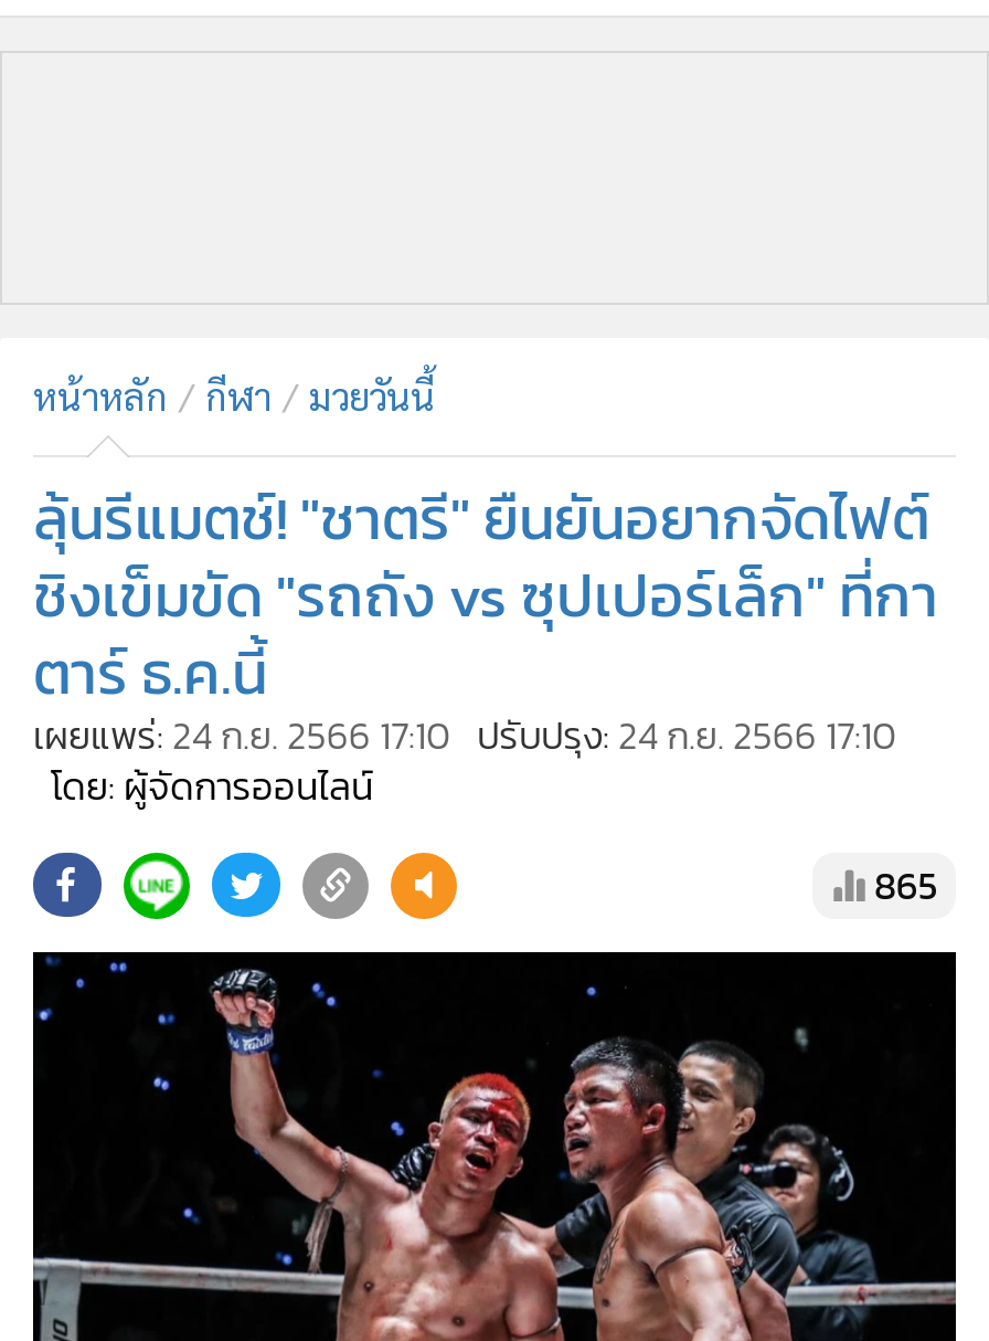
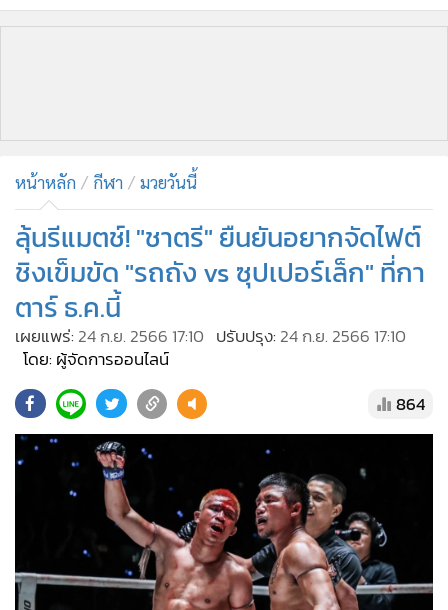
- 865
+ 864
